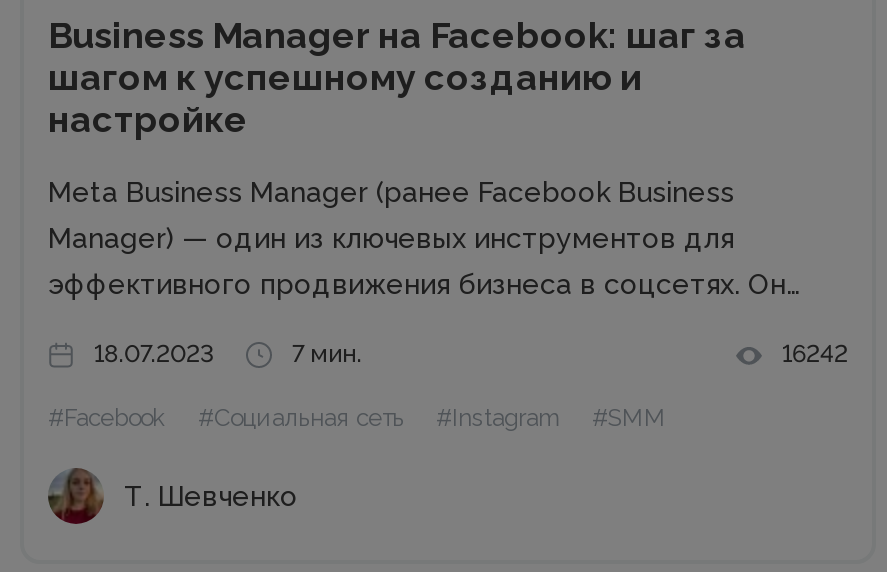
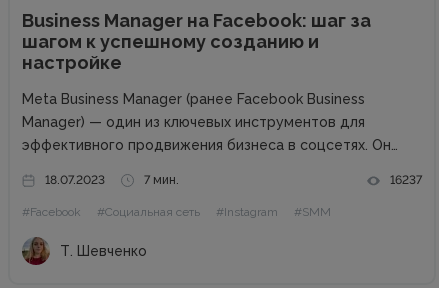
- 16242
+ 16237
